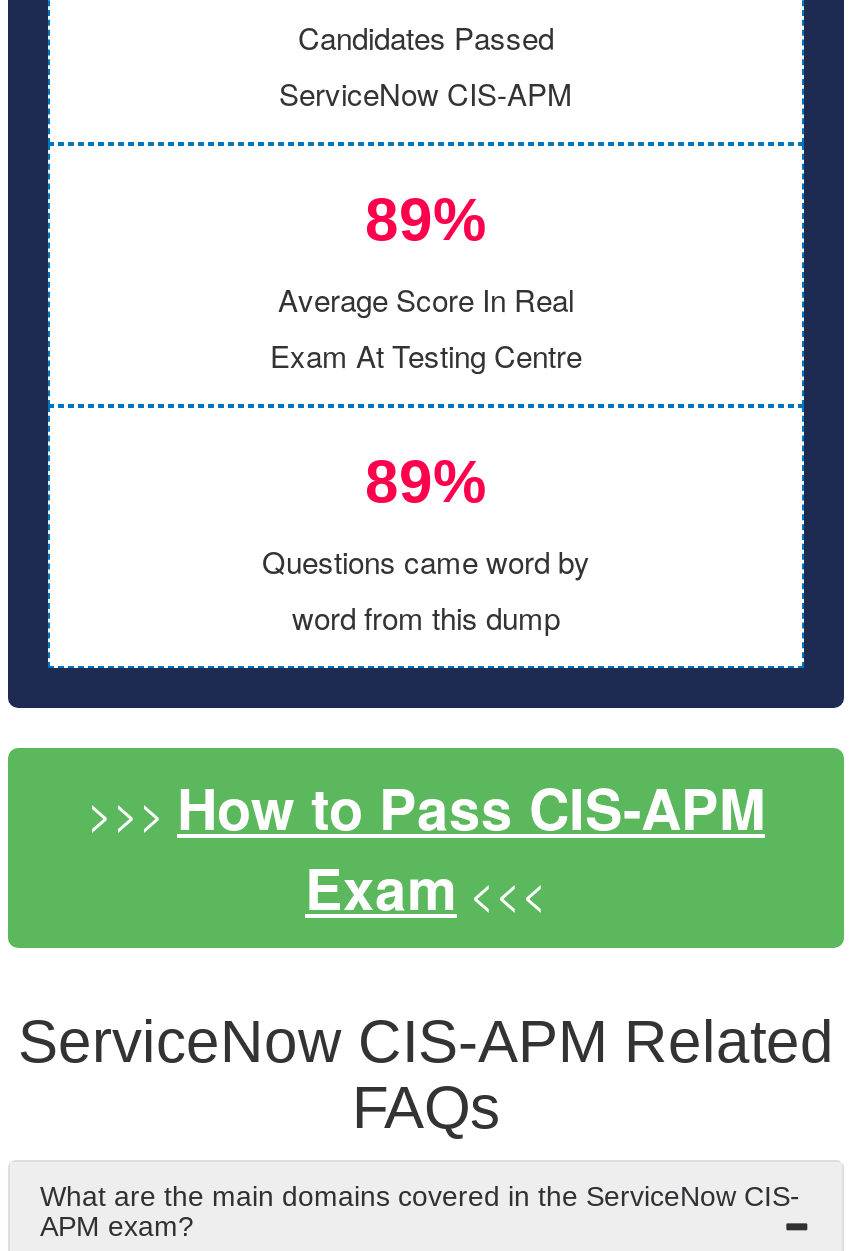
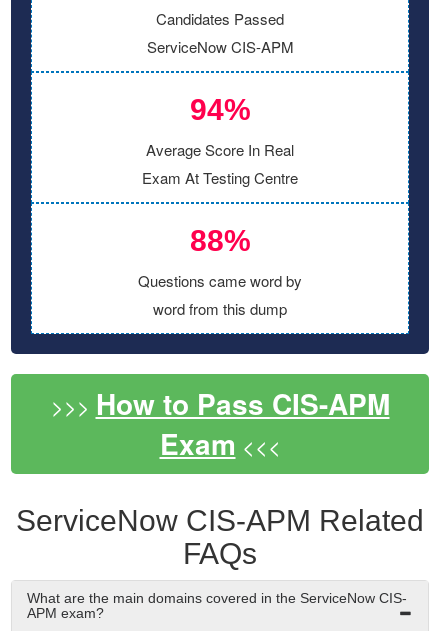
- 89%
+ 94%

- 89%
+ 88%
